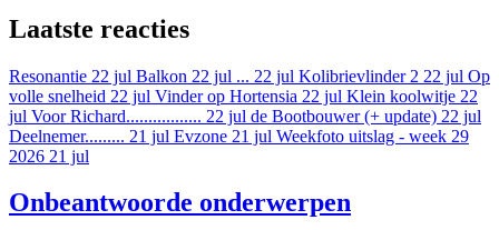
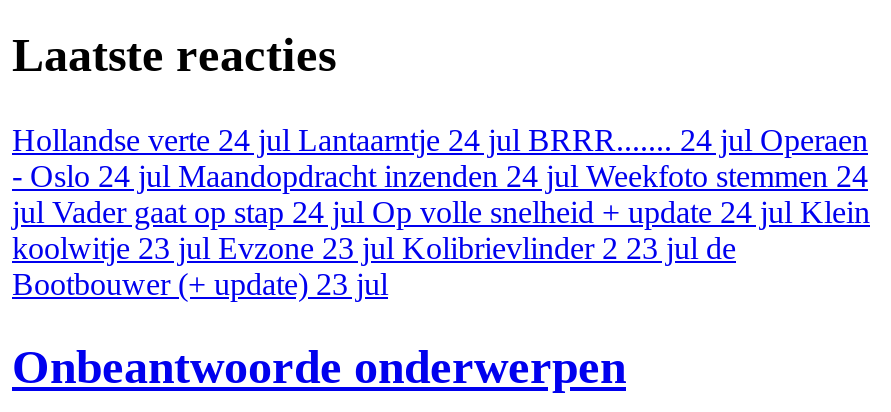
- Resonantie 22 jul Balkon 22 jul ... 22 jul Kolibrievlinder 2 22 jul Op
- volle snelheid 22 jul Vinder op Hortensia 22 jul Klein koolwitje 22
- jul Voor Richard................. 22 jul de Bootbouwer (+ update) 22 jul
- Deelnemer......... 21 jul Evzone 21 jul Weekfoto uitslag - week 29
- 2026 21 jul
+ Hollandse verte 24 jul Lantaarntje 24 jul BRRR....... 24 jul Operaen
+ - Oslo 24 jul Maandopdracht inzenden 24 jul Weekfoto stemmen 24
+ jul Vader gaat op stap 24 jul Op volle snelheid + update 24 jul Klein
+ koolwitje 23 jul Evzone 23 jul Kolibrievlinder 2 23 jul de
+ Bootbouwer (+ update) 23 jul
